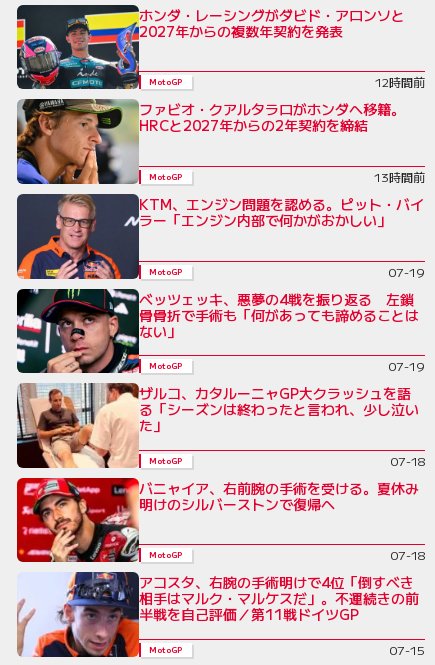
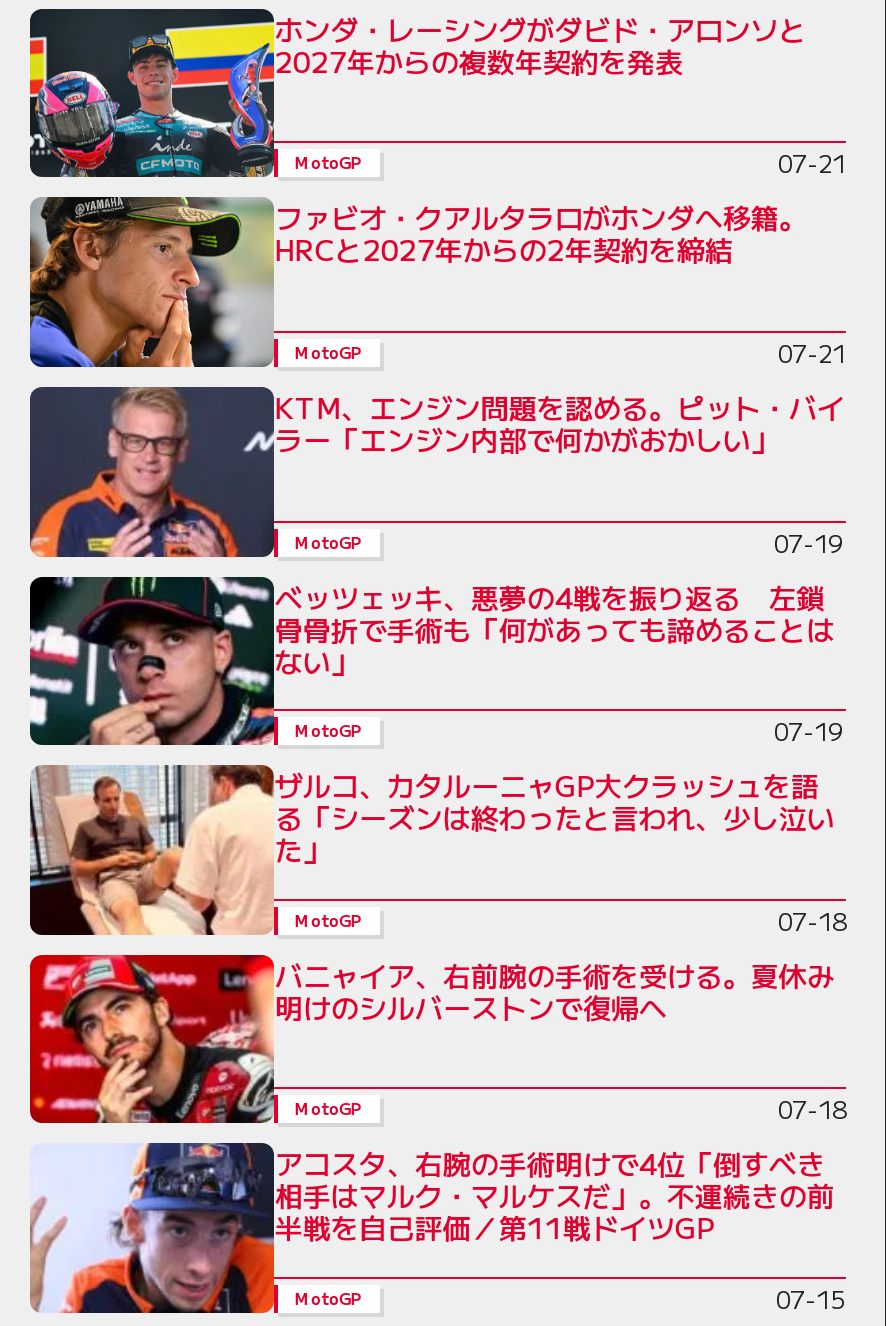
- 12時間前
+ 07-21

- 13時間前
+ 07-21
